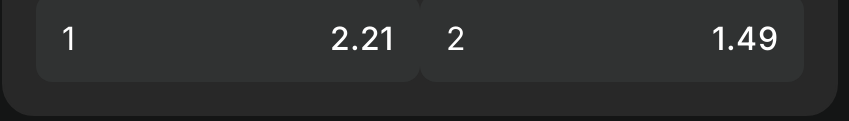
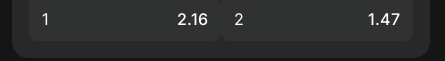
- 2.21 2
+ 2.16 2

- 1.49
+ 1.47
